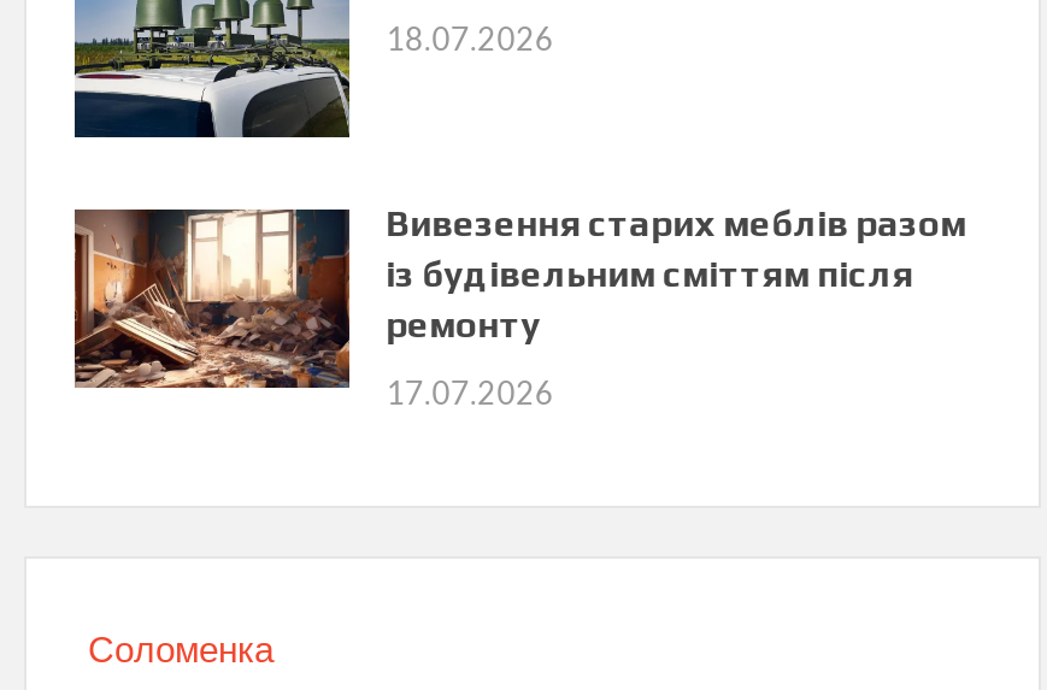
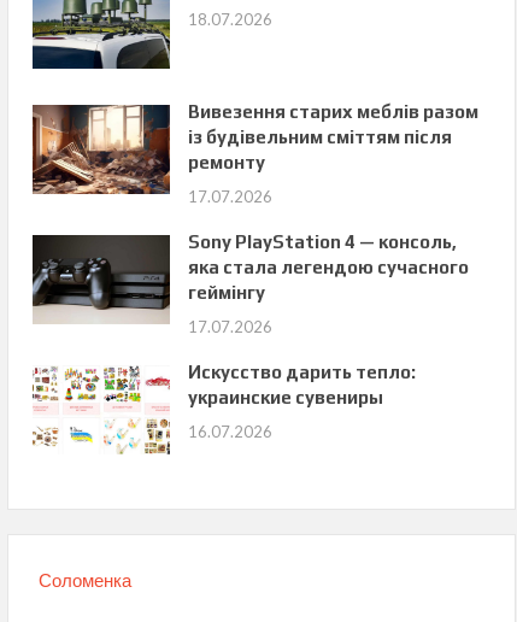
+ [image]
+ Sony PlayStation 4 — консоль,
+ яка стала легендою сучасного
+ геймінгу
+ 17.07.2026
+ Искусство дарить тепло:
+ украинские сувениры
+ 16.07.2026

+ [image]
